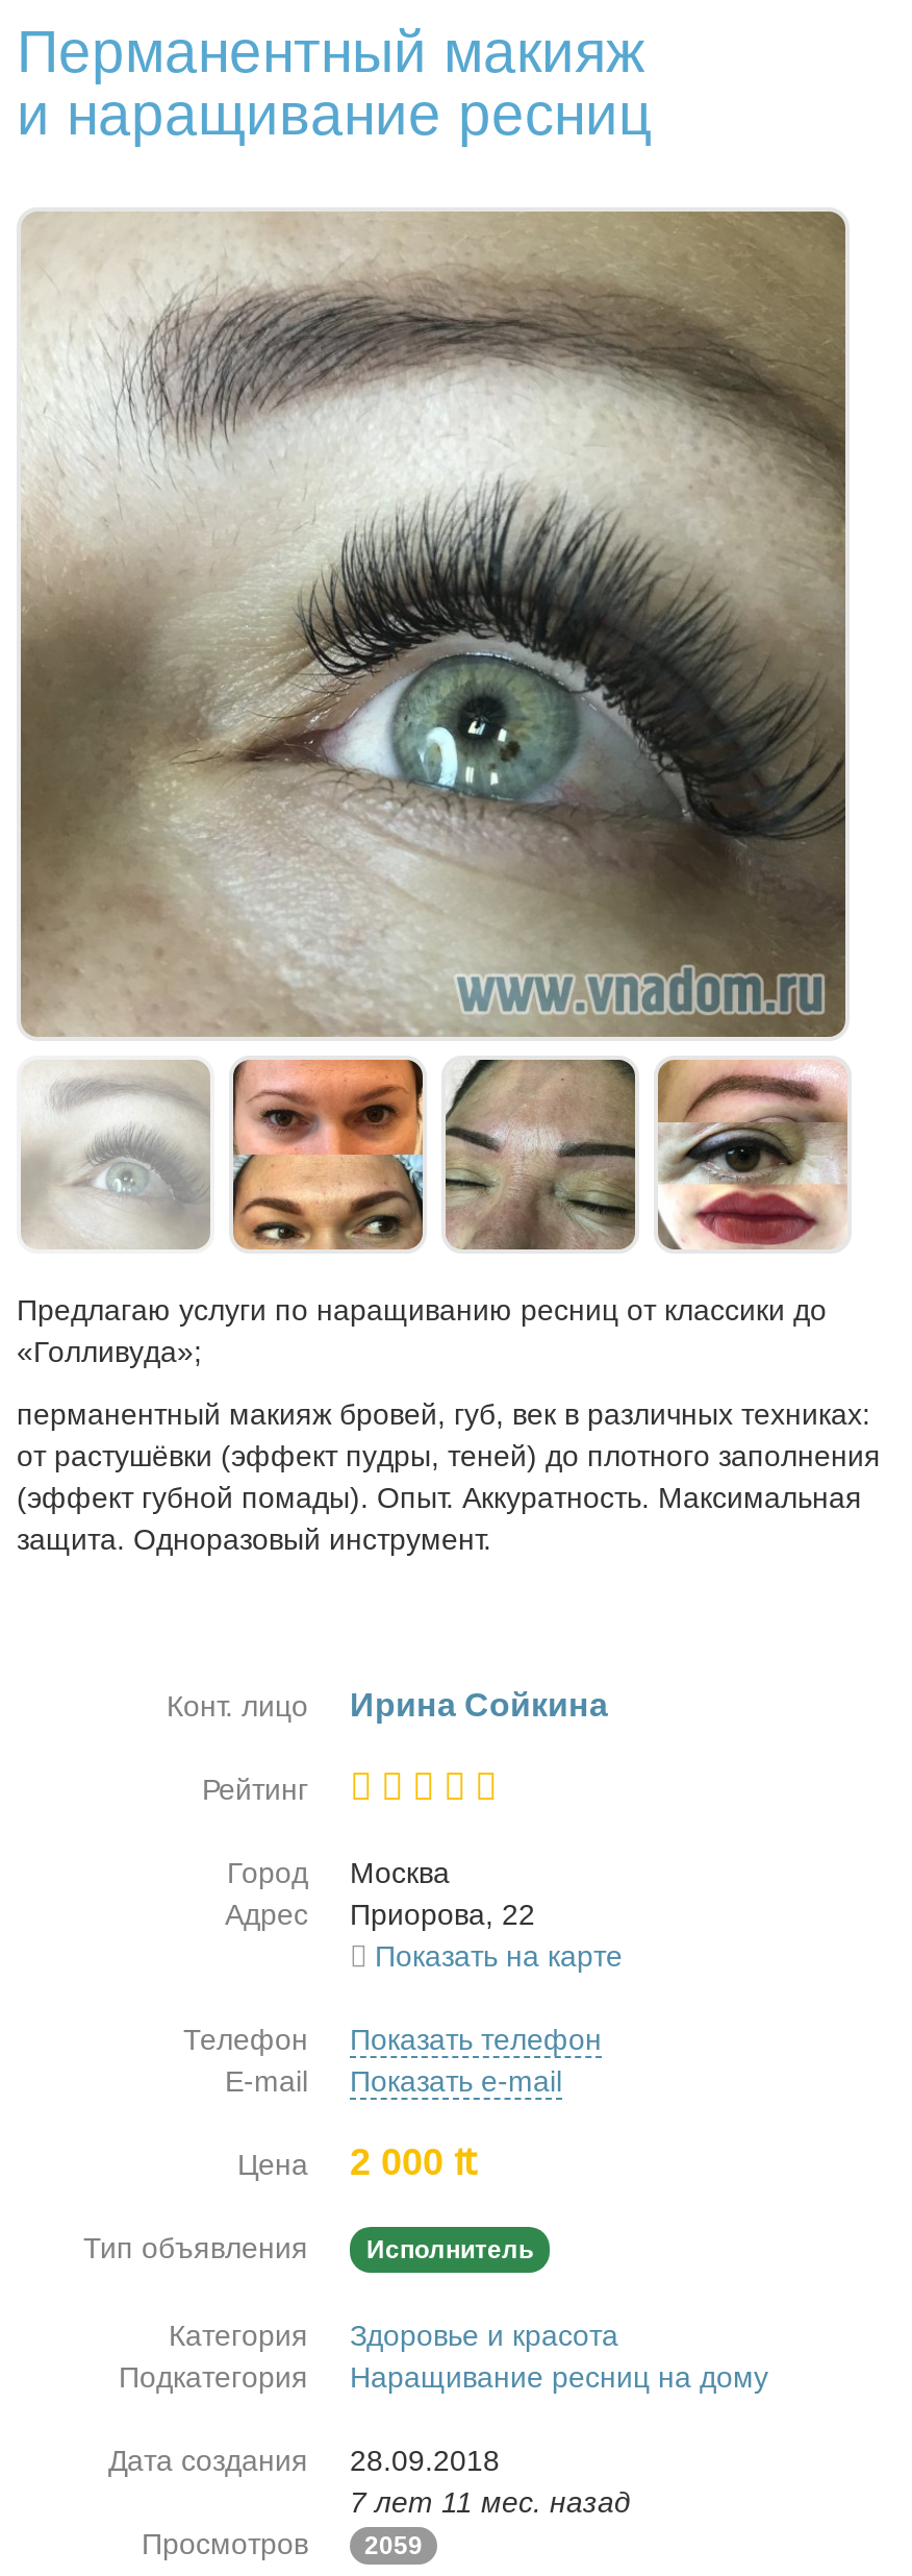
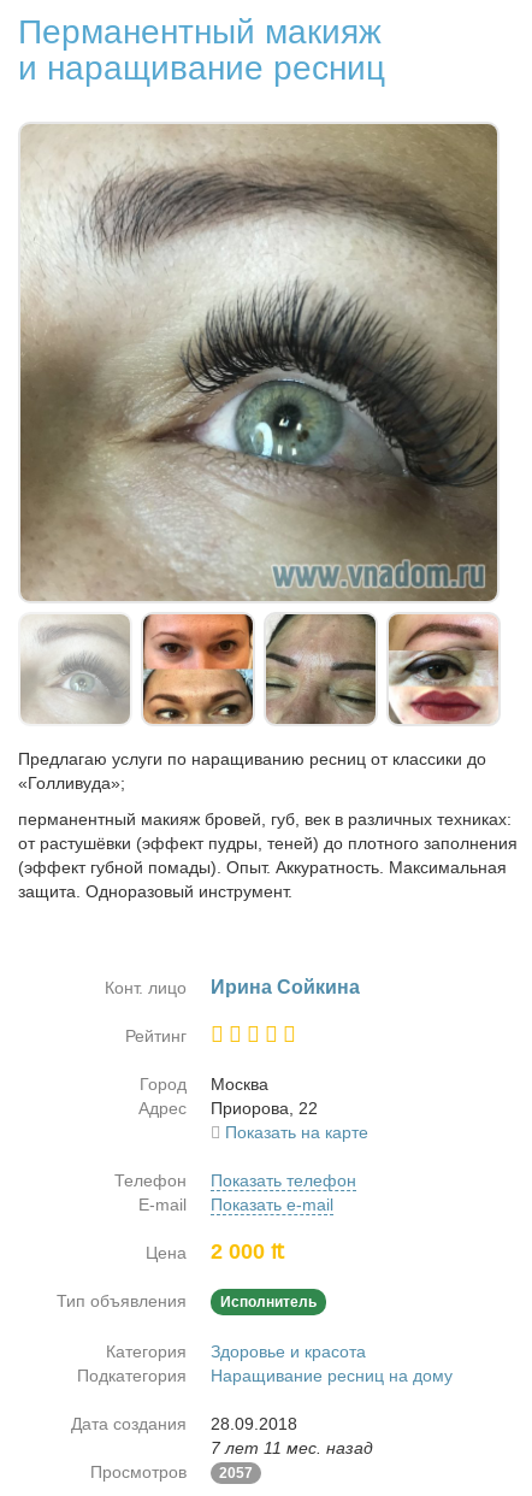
- Просмотров 2059
+ Просмотров 2057
